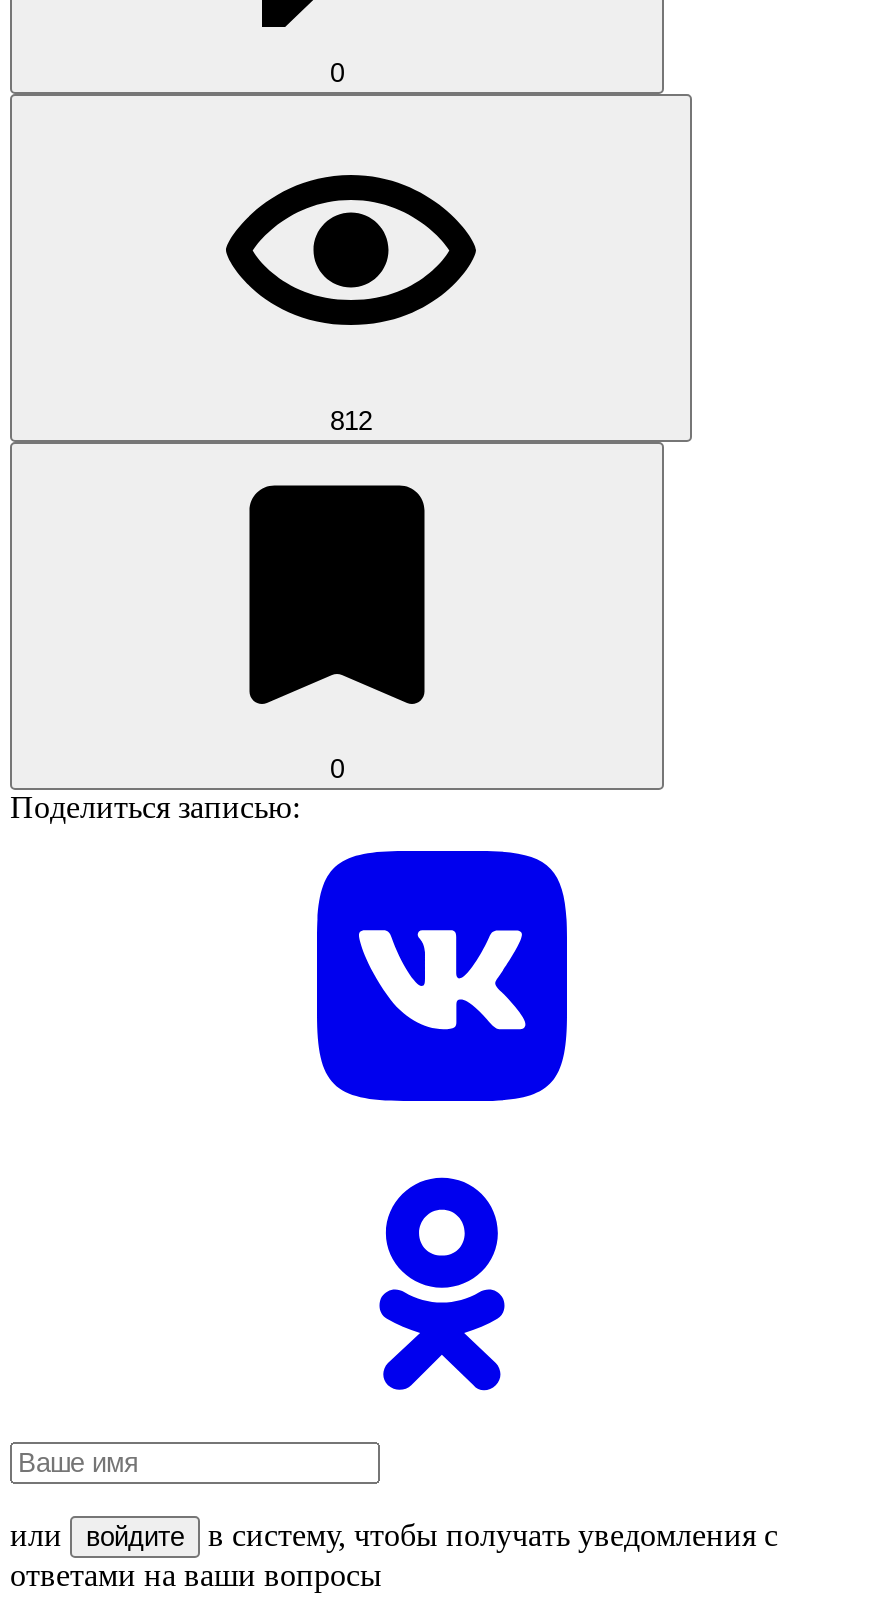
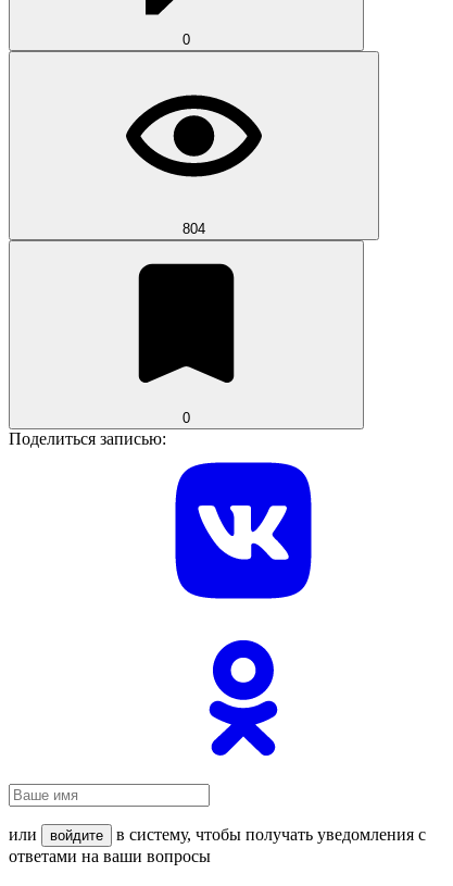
- 812
+ 804
